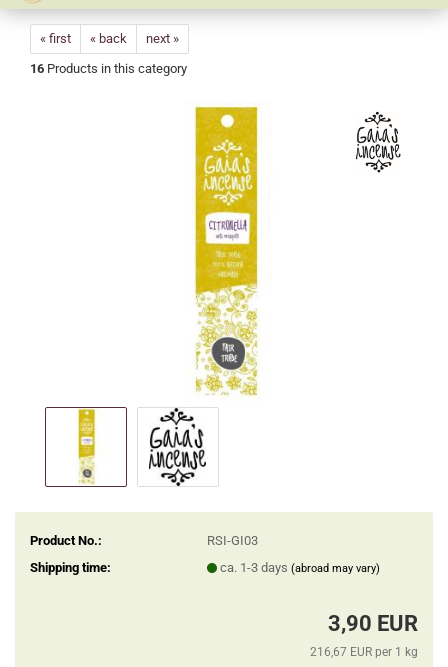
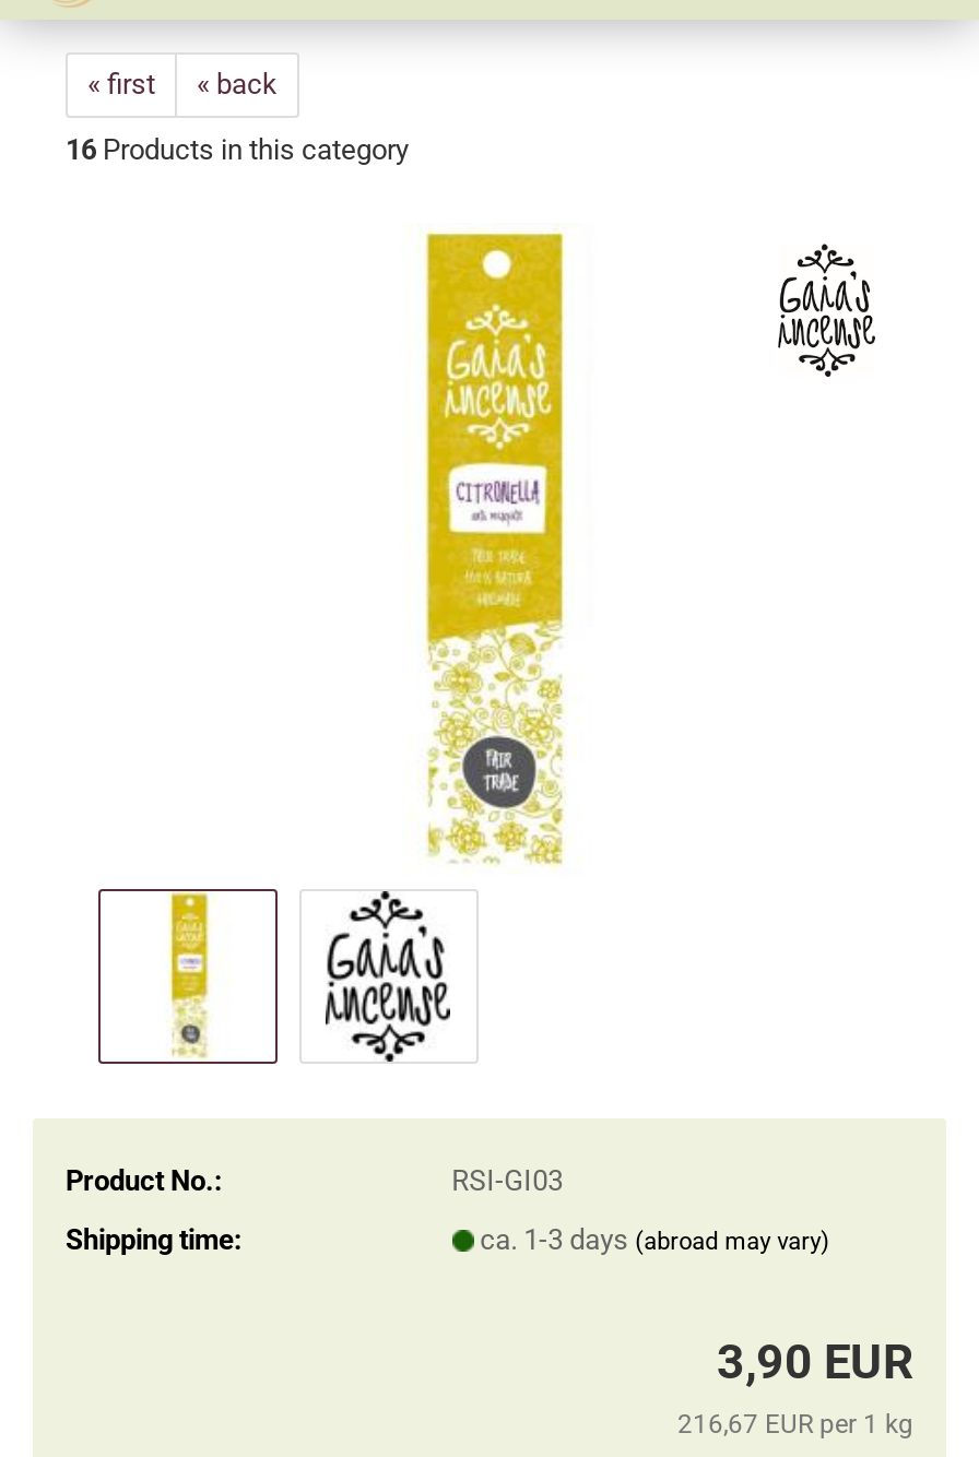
- next »
